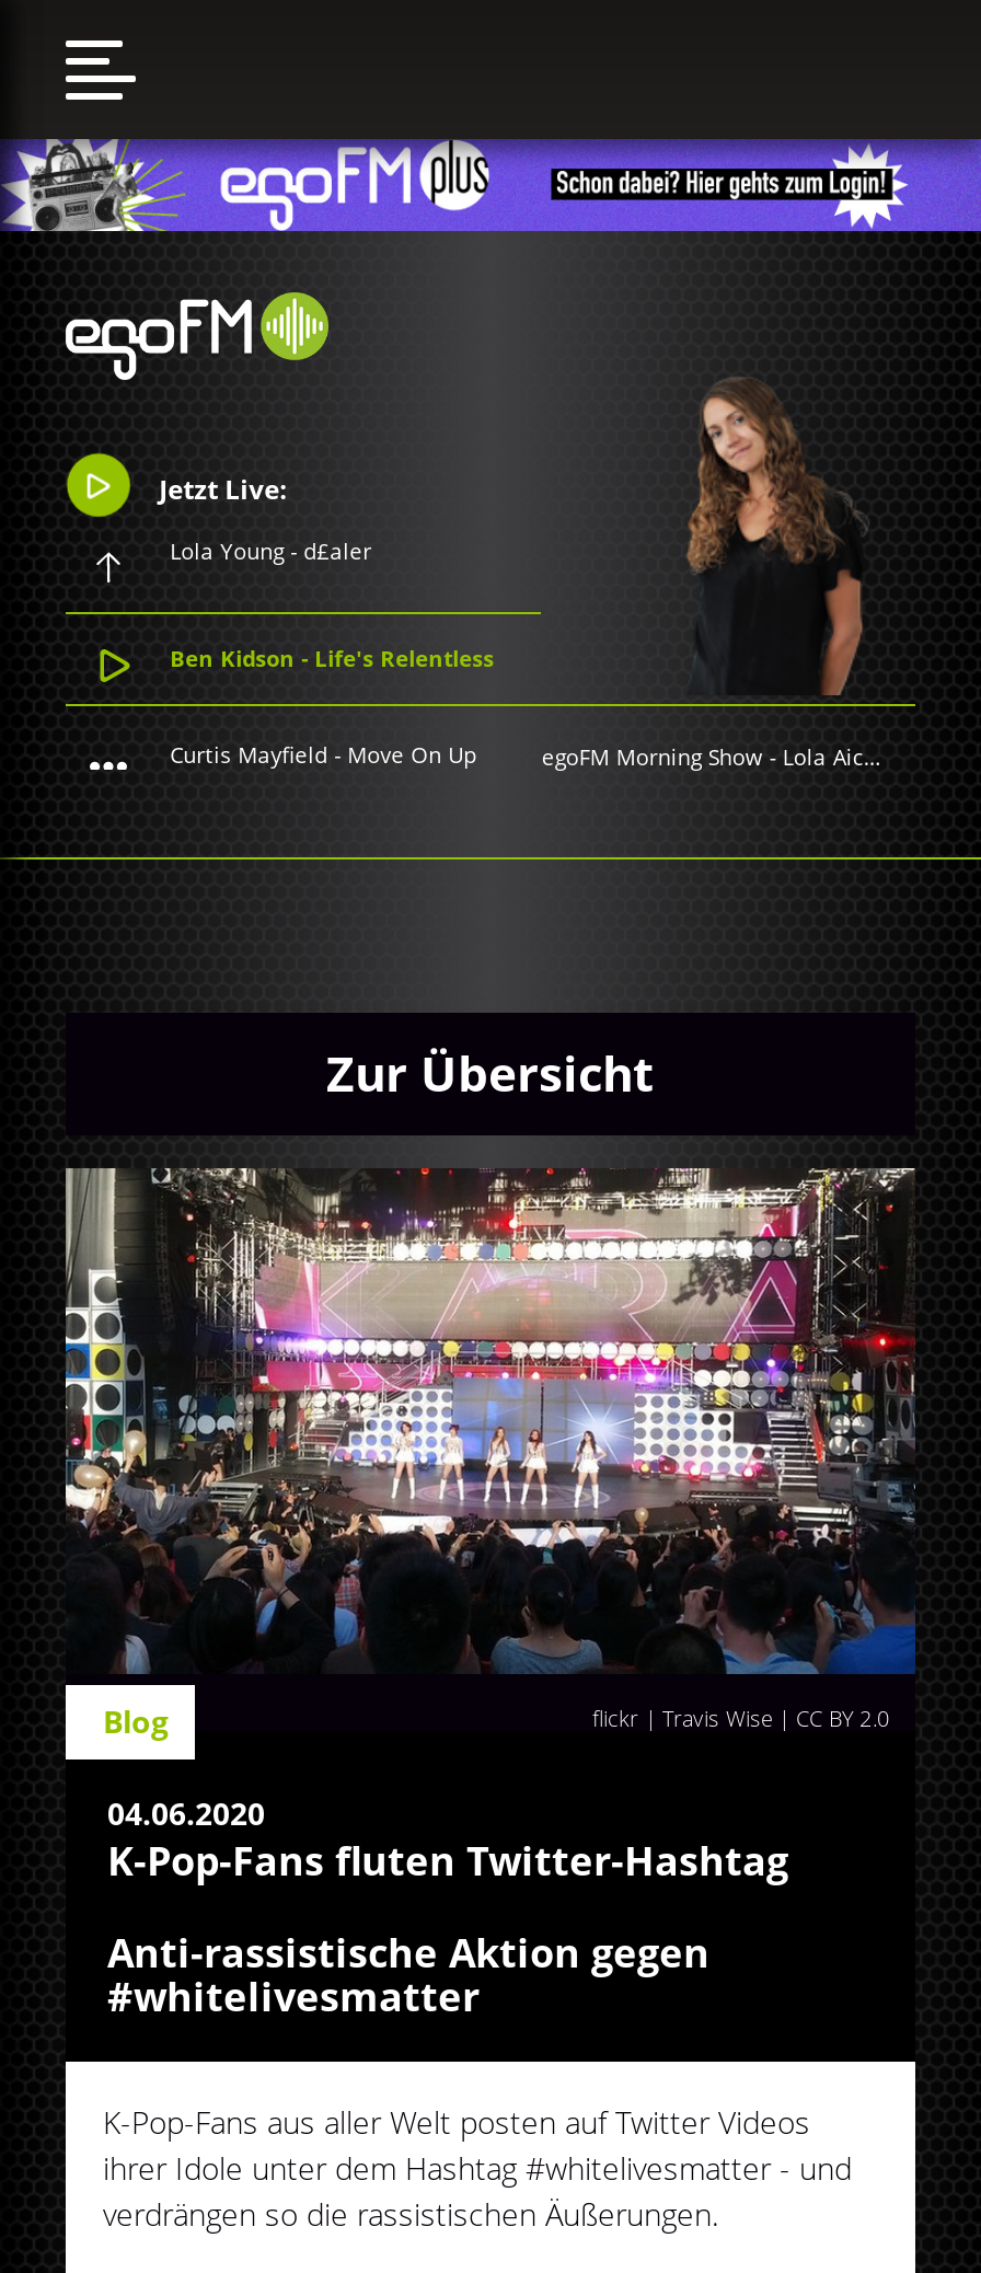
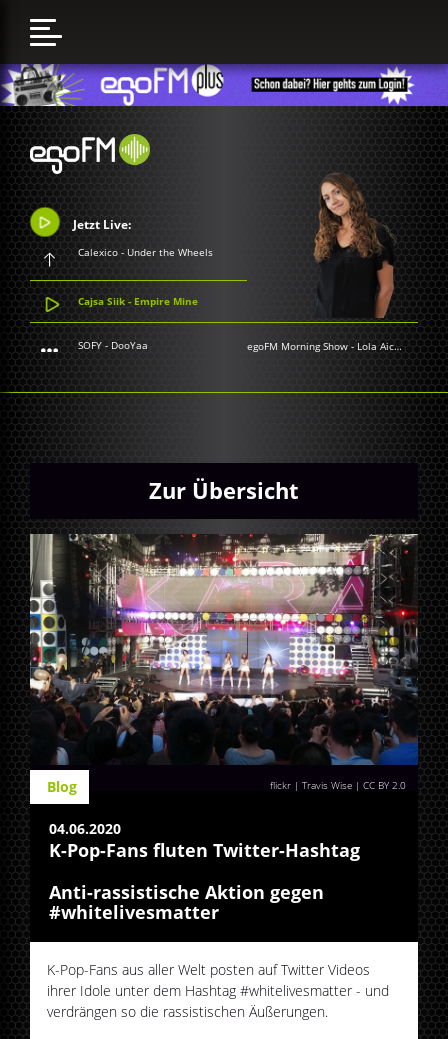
- Lola Young - d£aler
+ Calexico - Under the Wheels

- Ben Kidson - Life's Relentless
+ Cajsa Siik - Empire Mine

- Curtis Mayfield - Move On Up
+ SOFY - DooYaa
